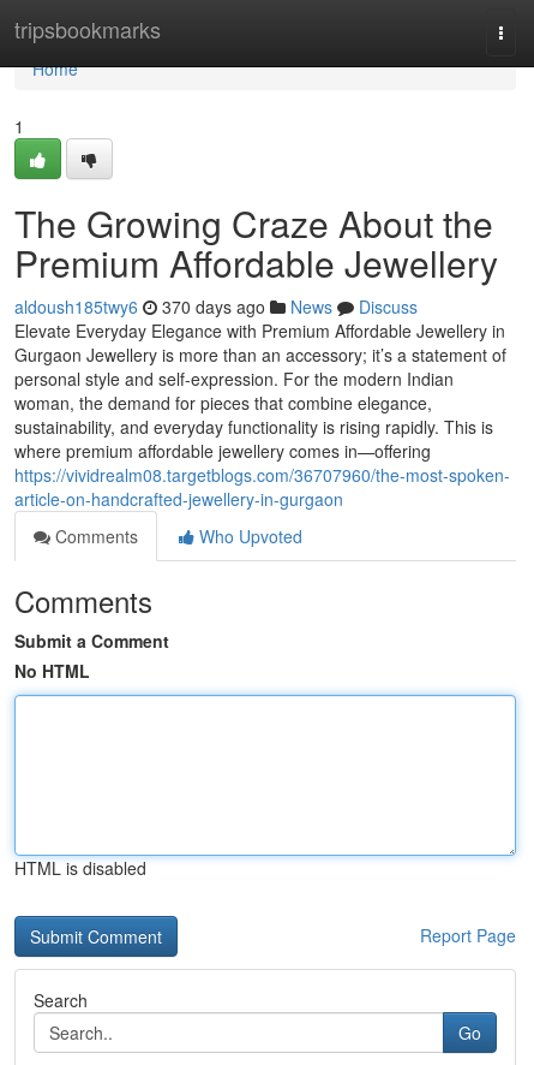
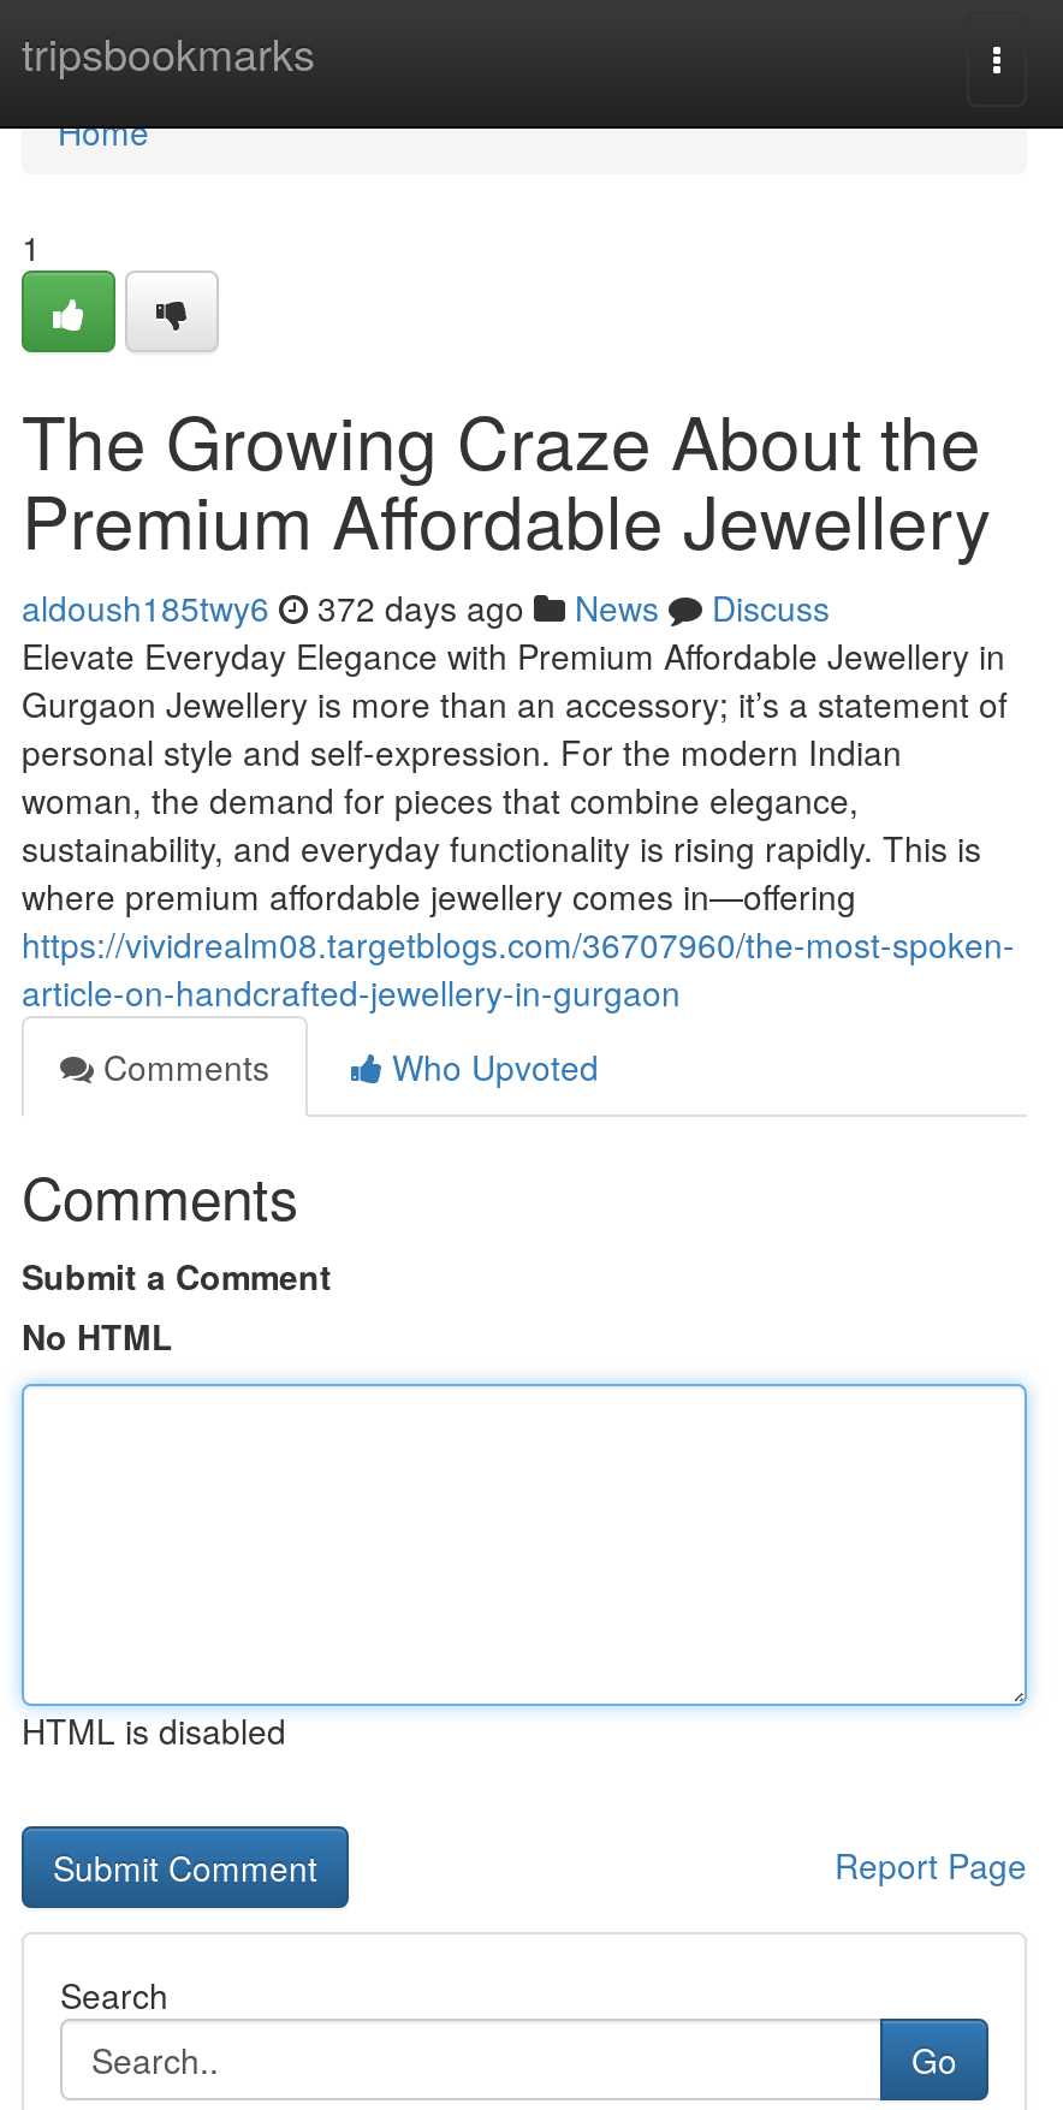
- aldoush185twy6 370 days ago News Discuss
+ aldoush185twy6 372 days ago News Discuss
